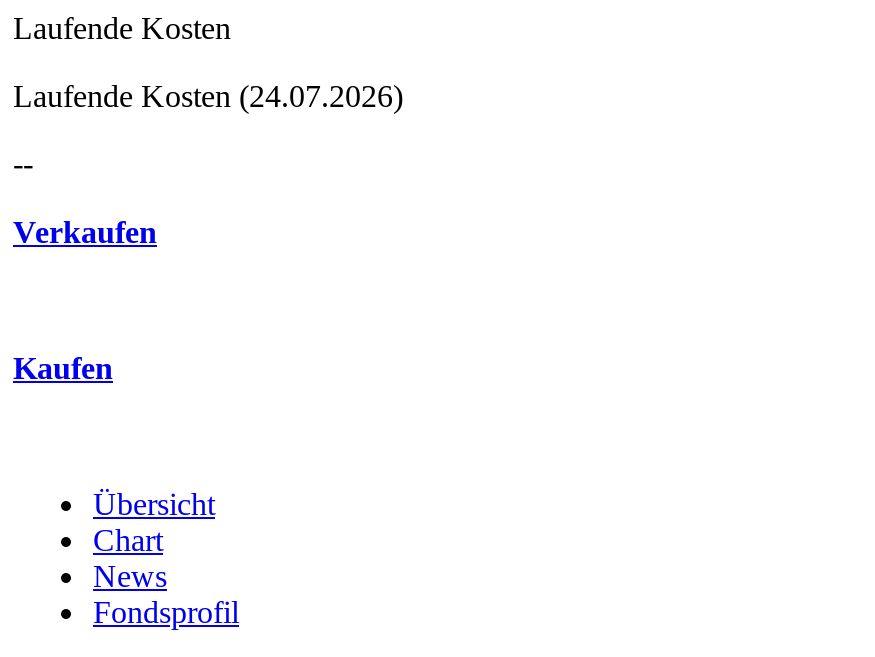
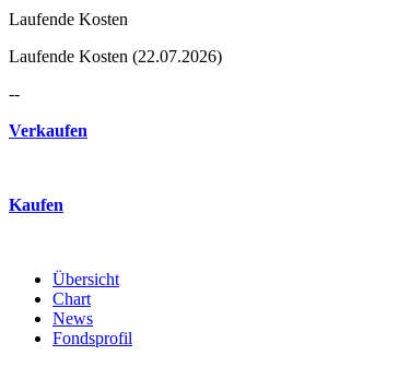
- Laufende Kosten (24.07.2026)
+ Laufende Kosten (22.07.2026)
